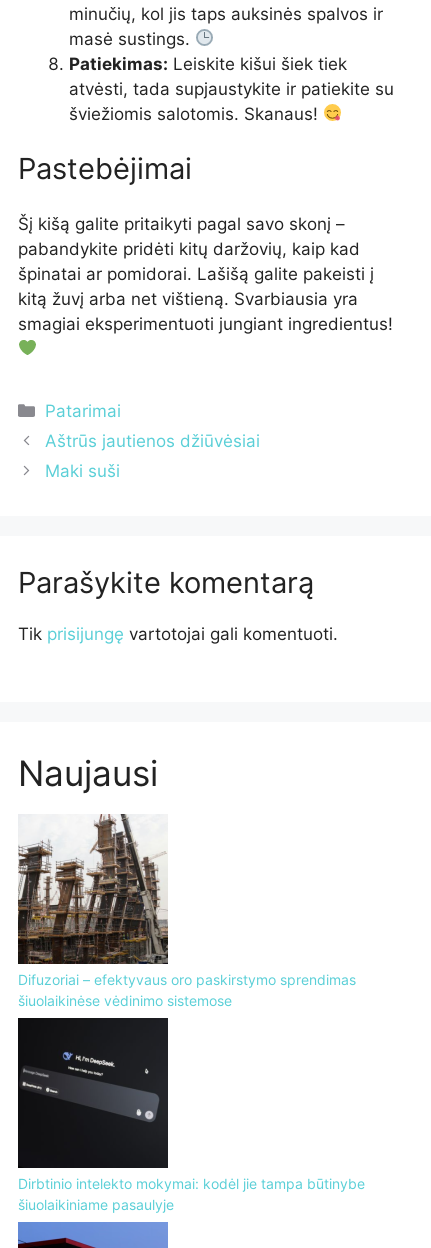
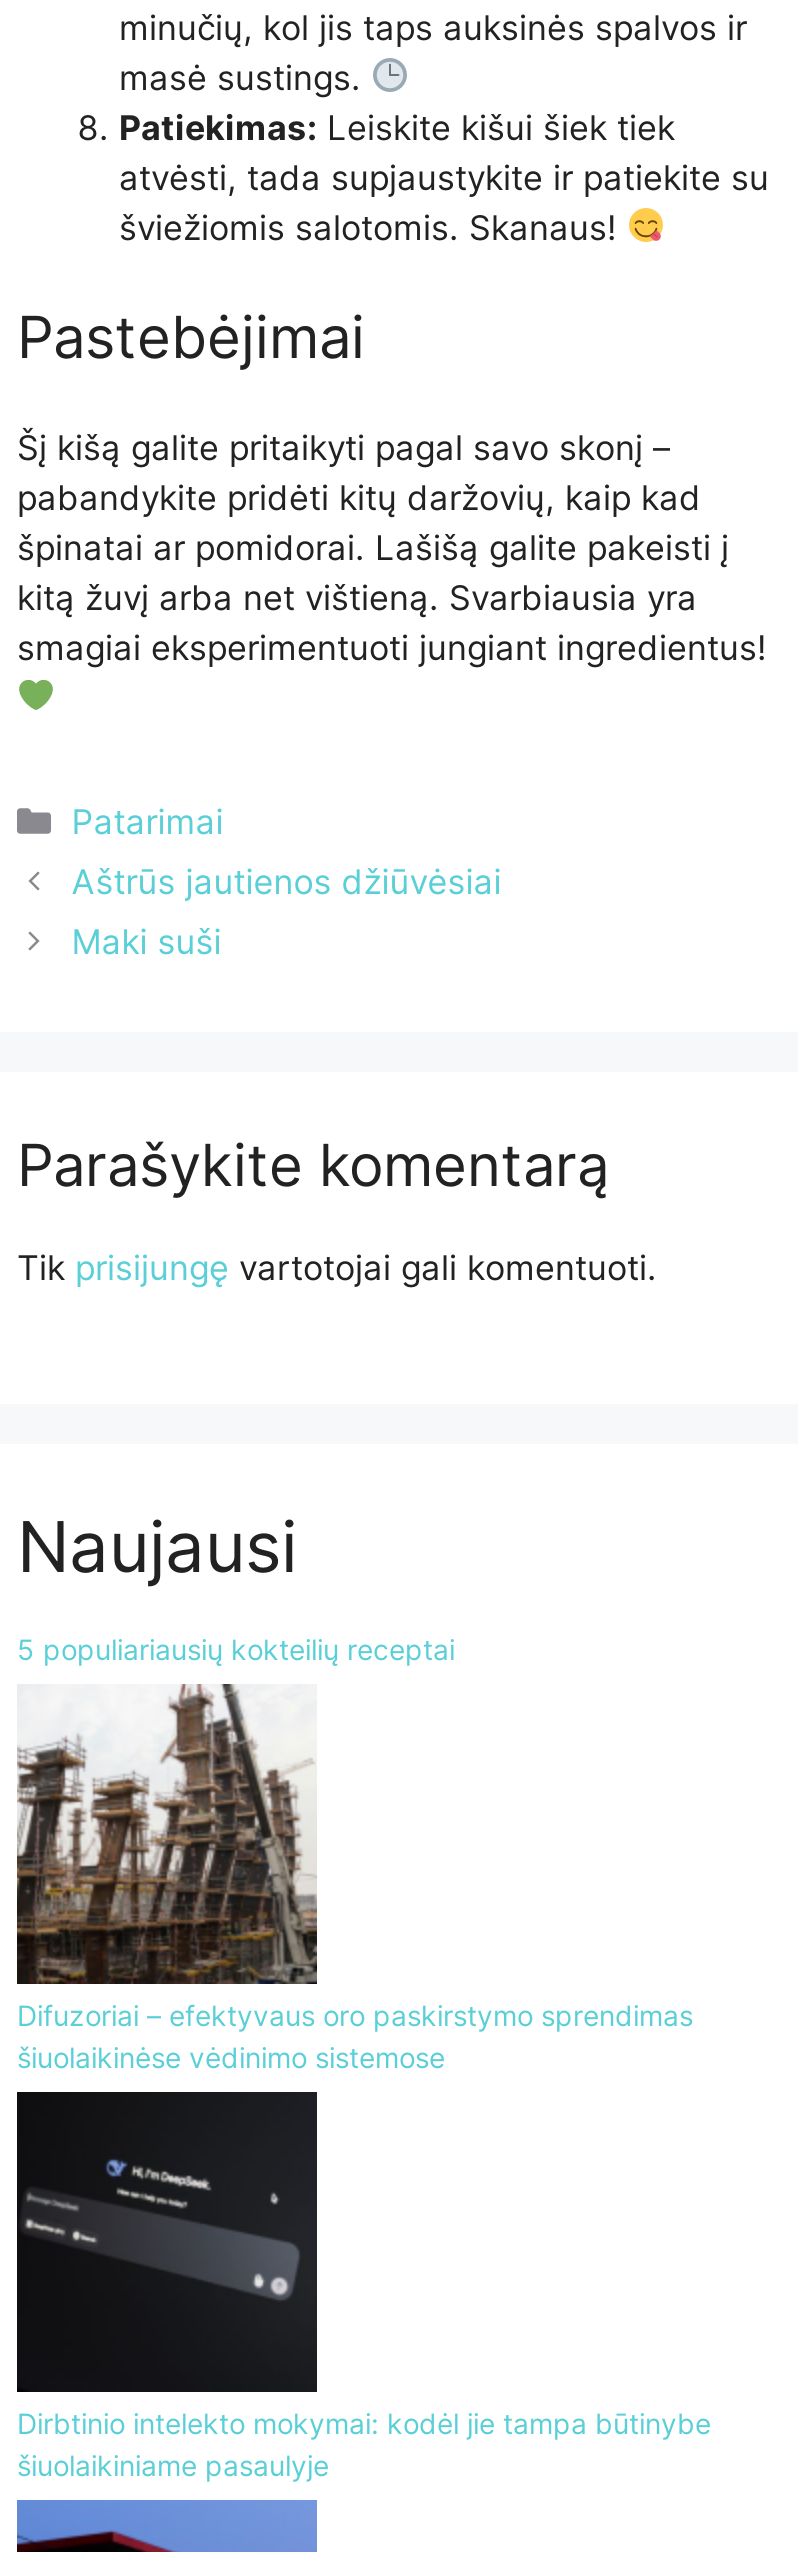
+ 5 populiariausių kokteilių receptai
